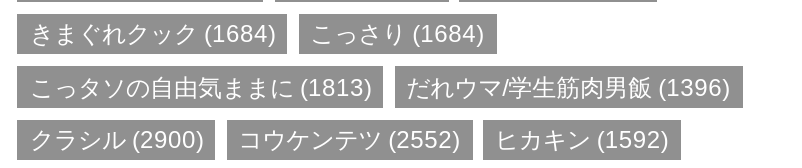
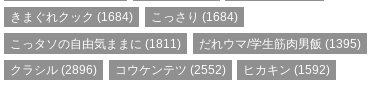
- こっタソの自由気ままに(1813)
+ こっタソの自由気ままに(1811)

- だれウマ/学生筋肉男飯(1396)
+ だれウマ/学生筋肉男飯(1395)

- クラシル(2900) コウケンテツ(2552) ヒカキン(1592)
+ クラシル(2896) コウケンテツ(2552) ヒカキン(1592)
